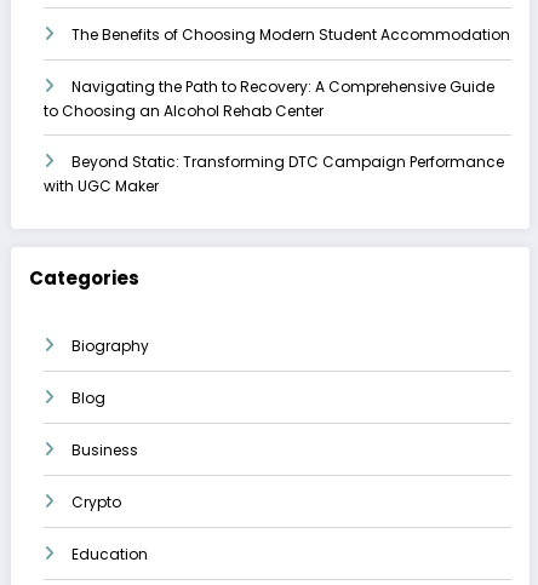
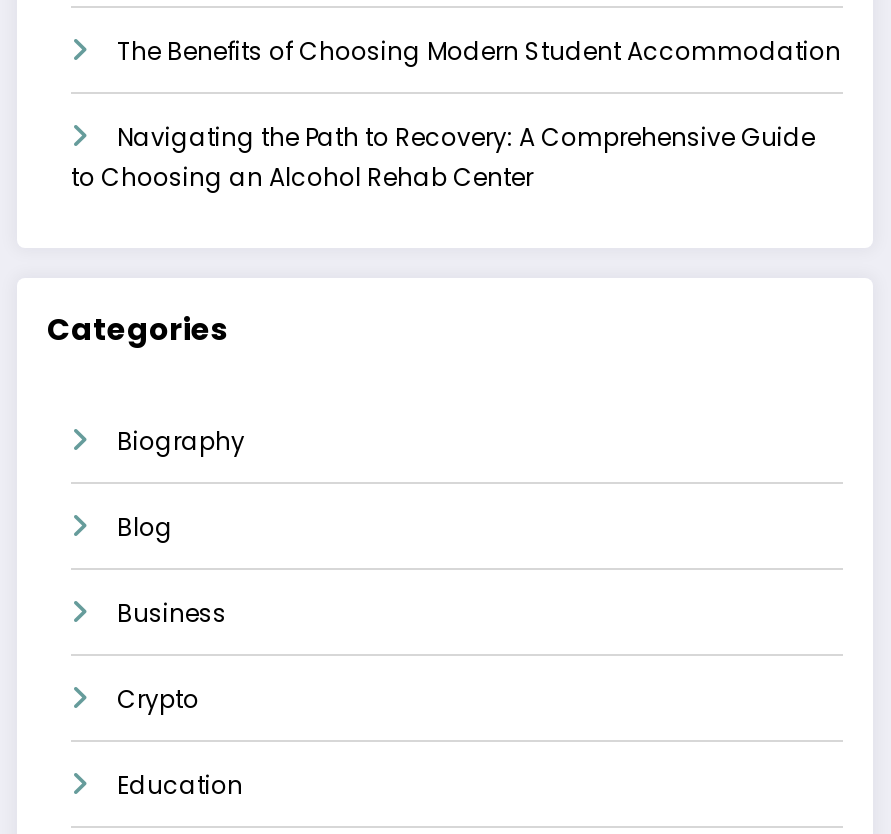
- Beyond Static: Transforming DTC Campaign Performance
- with UGC Maker
